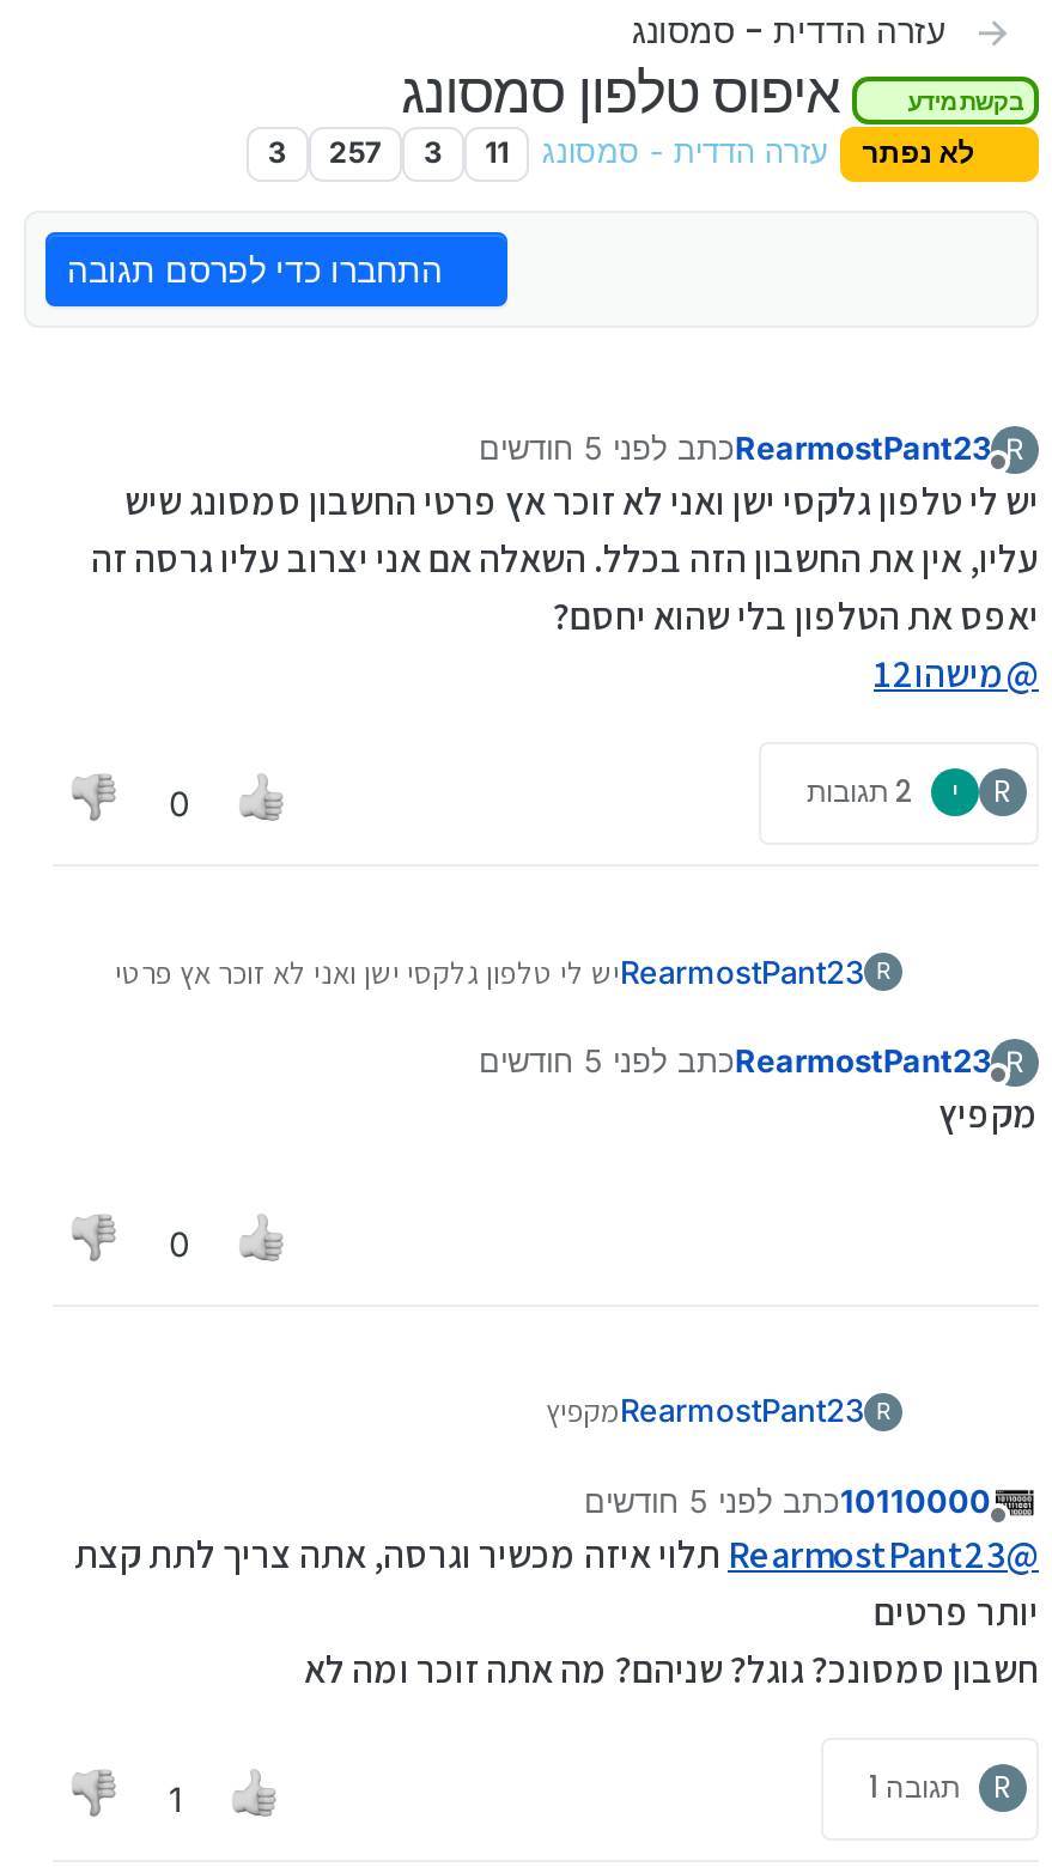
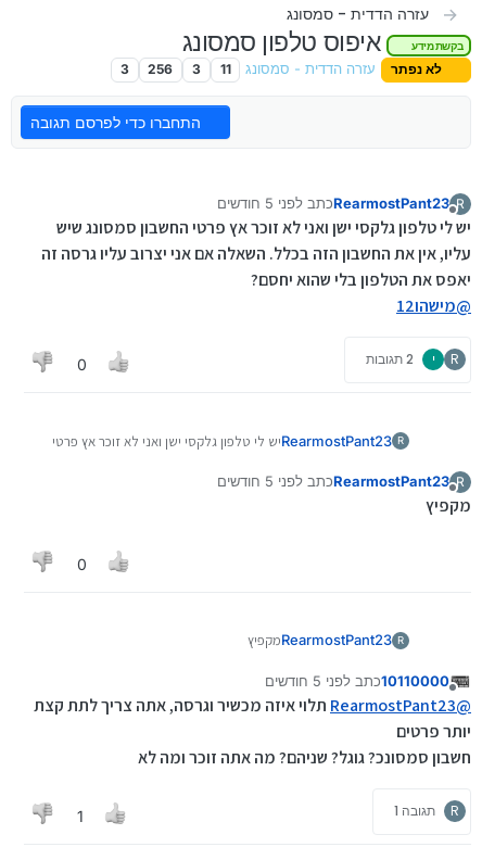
- לא נפתר עזרה הדדית - סמסונג 11 3 257 3
+ לא נפתר עזרה הדדית - סמסונג 11 3 256 3
